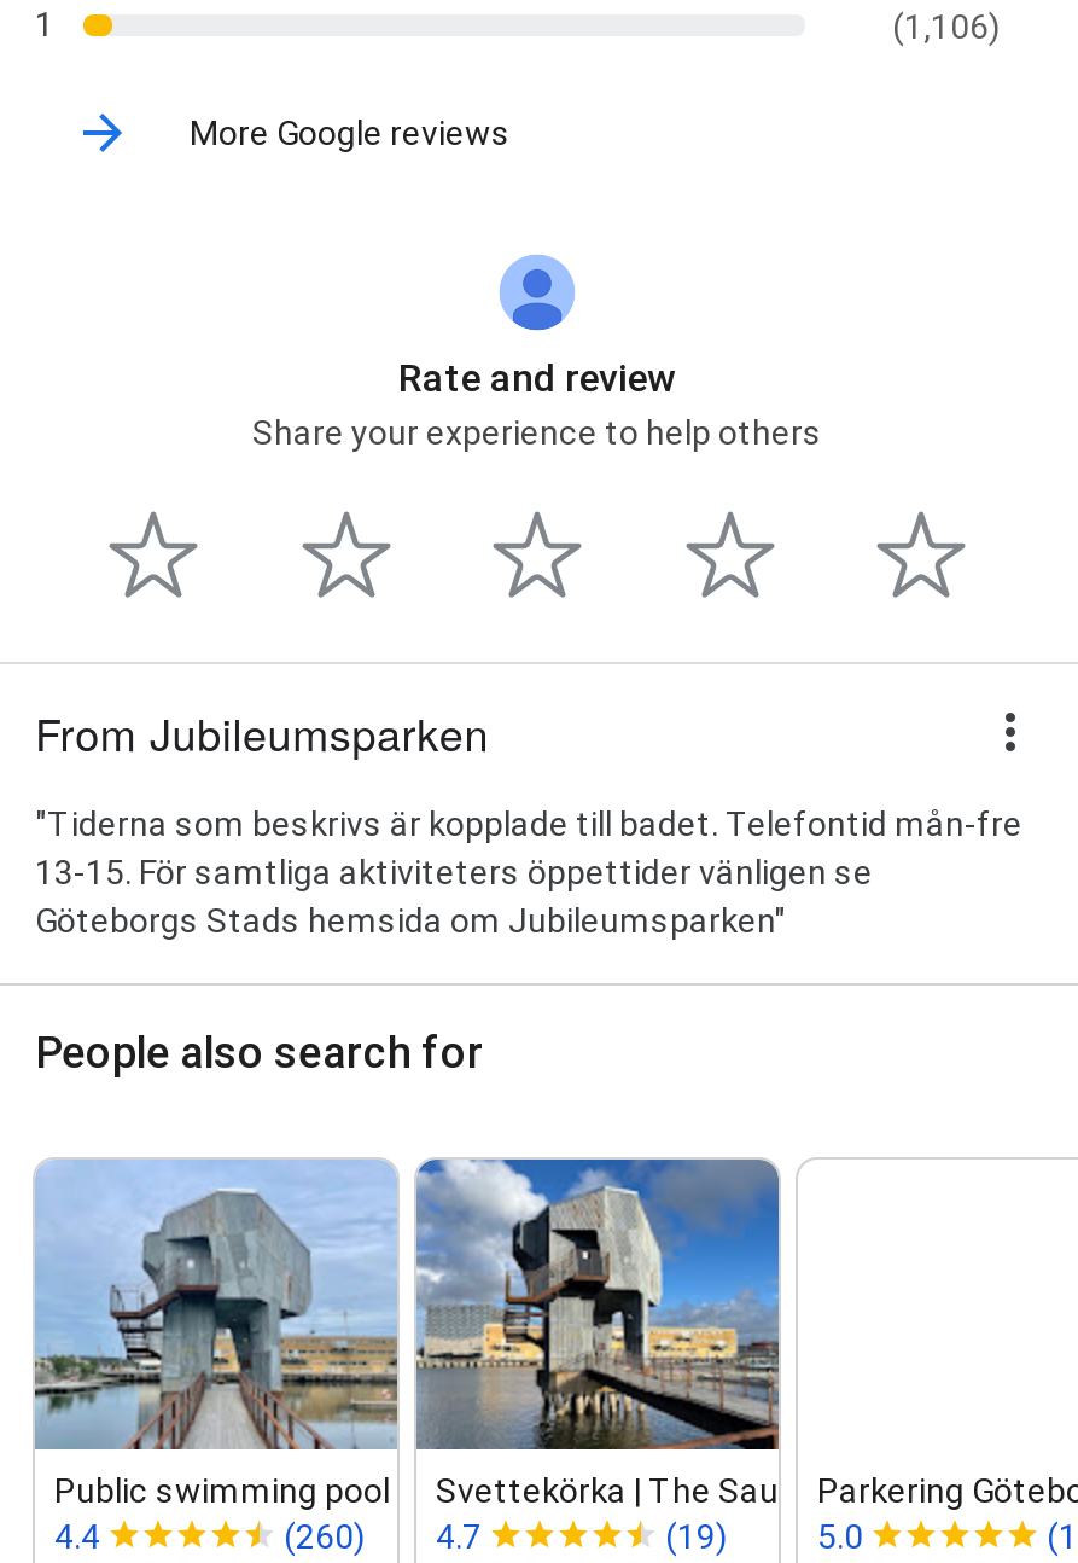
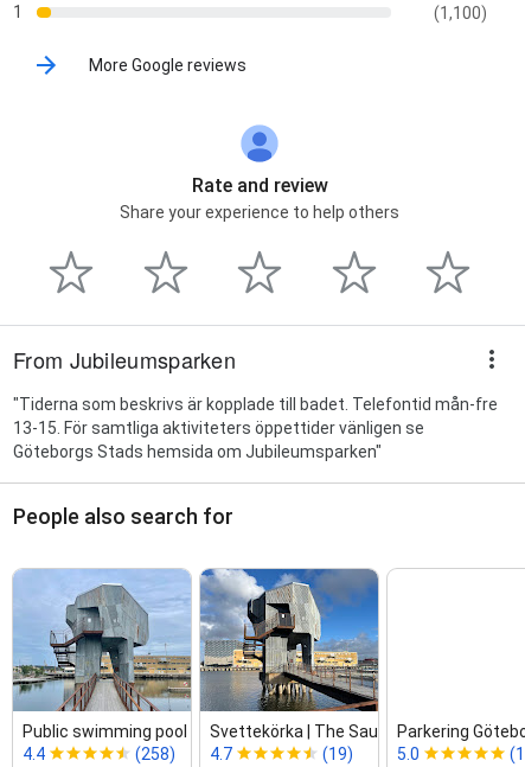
- (1,106)
+ (1,100)

- (260) 4.7
+ (258) 4.7
